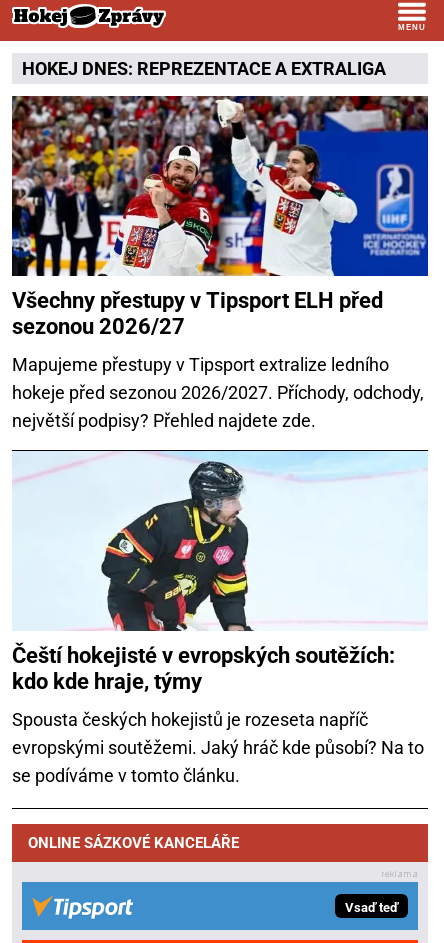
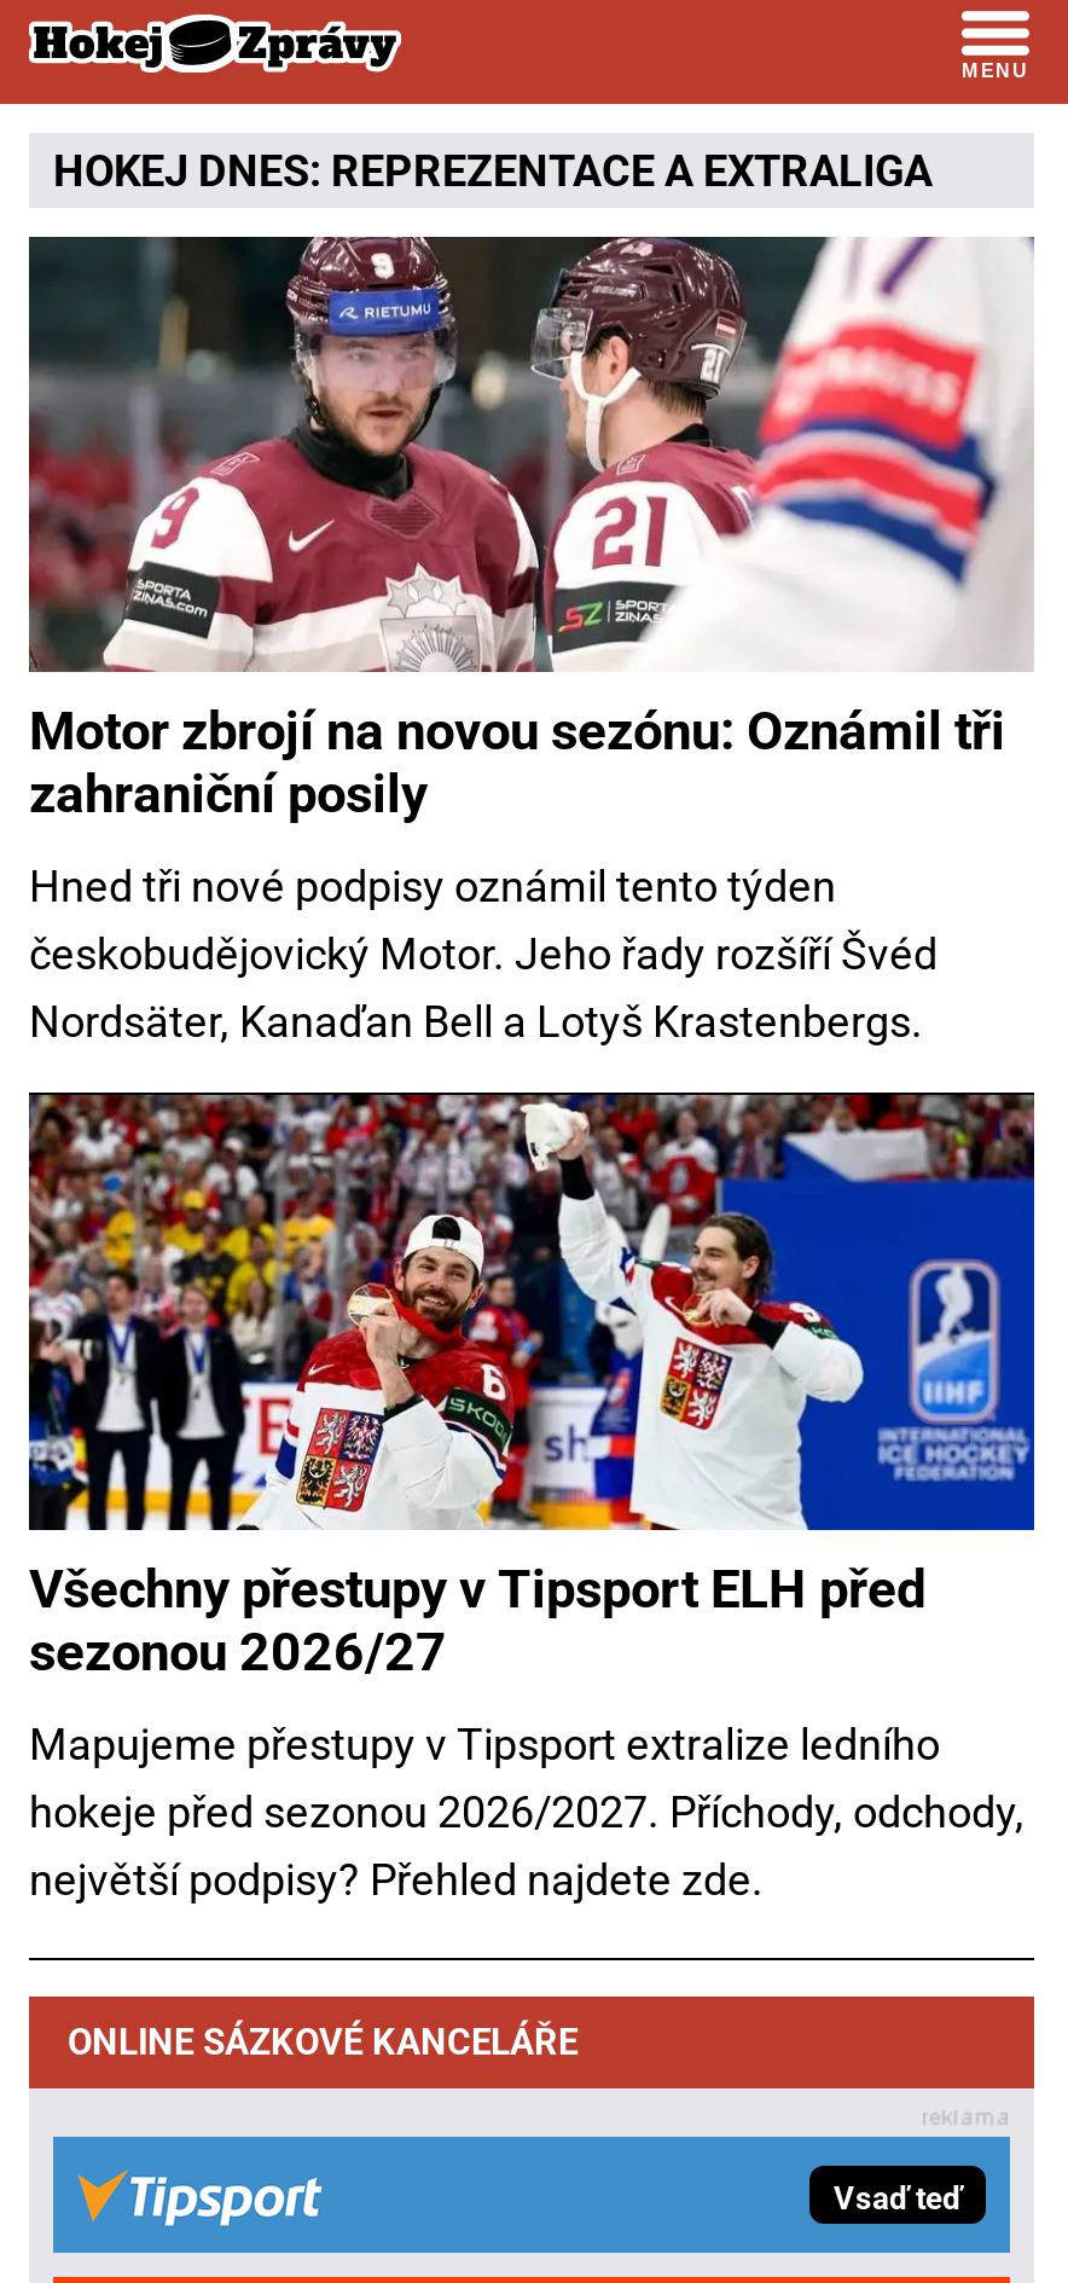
+ [image]
+ Motor zbrojí na novou sezónu: Oznámil tři
+ zahraniční posily
+ Hned tři nové podpisy oznámil tento týden
+ českobudějovický Motor. Jeho řady rozšíří Švéd
+ Nordsäter, Kanaďan Bell a Lotyš Krastenbergs.

moved down: [image] | Všechny přestupy v Tipsport ELH před | sezonou 2026/27 | Mapujeme přestupy v Tipsport extralize ledního | hokeje před sezonou 2026/2027. Příchody, odchody, | největší podpisy? Přehled najdete zde.

- [image]
- Čeští hokejisté v evropských soutěžích:
- kdo kde hraje, týmy
- Spousta českých hokejistů je rozeseta napříč
- evropskými soutěžemi. Jaký hráč kde působí? Na to
- se podíváme v tomto článku.
